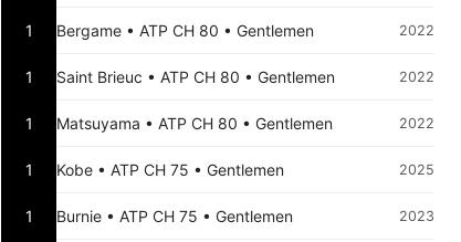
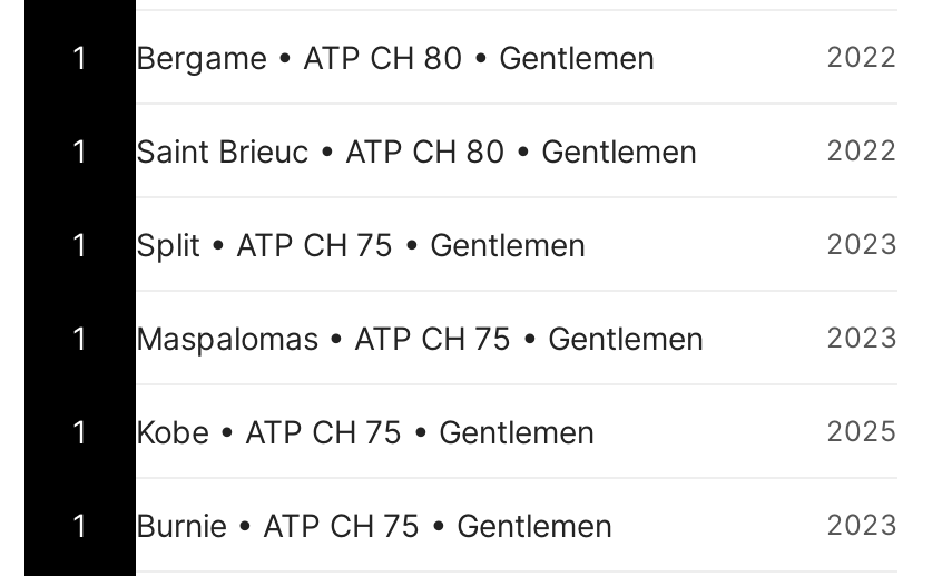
- Matsuyama • ATP CH 80 • Gentlemen
- 2022
+ Split • ATP CH 75 • Gentlemen
+ 2023
+ 1
+ Maspalomas • ATP CH 75 • Gentlemen
+ 2023
